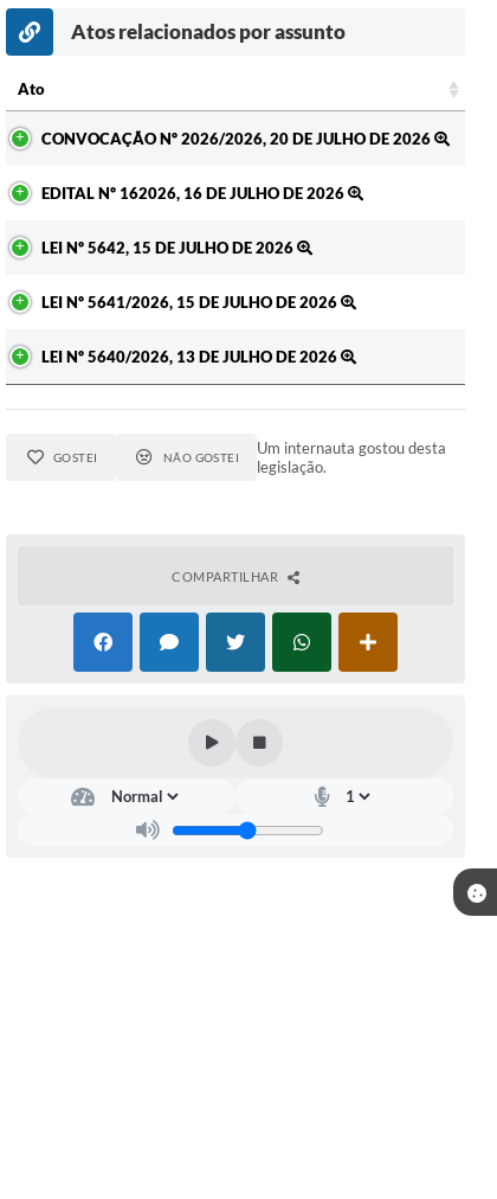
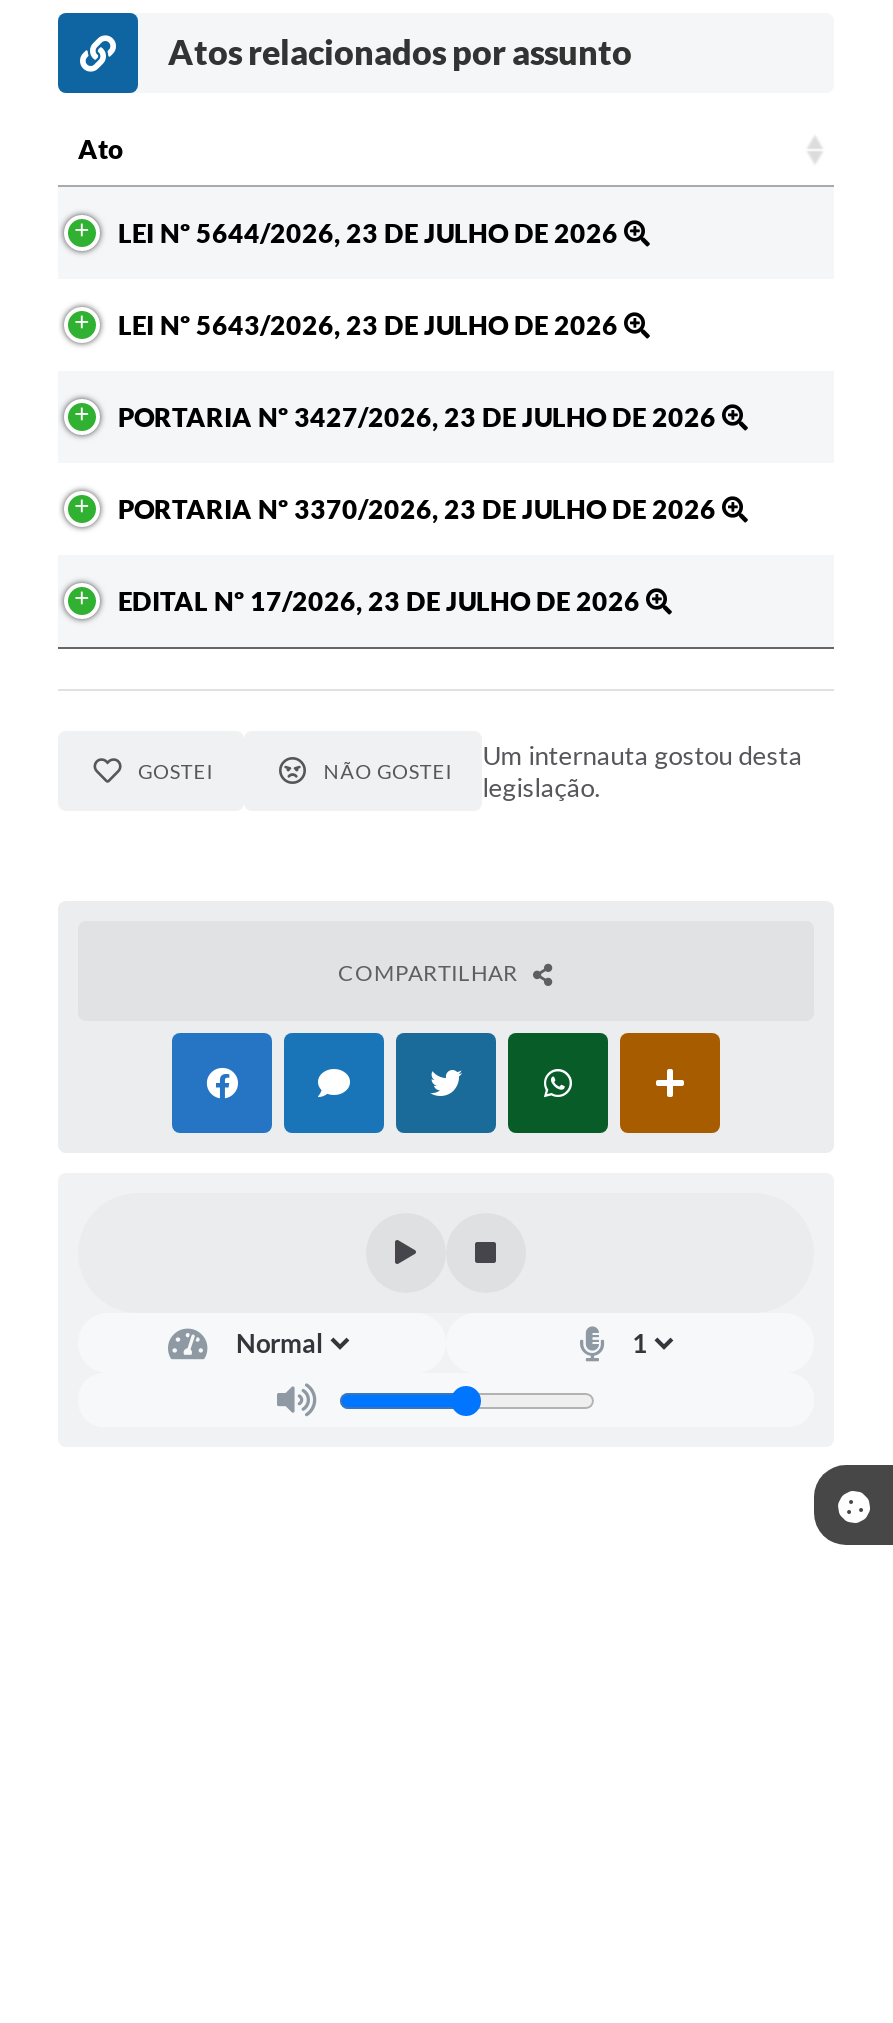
- CONVOCAÇÃO Nº 2026/2026, 20 DE JULHO DE 2026
+ LEI Nº 5644/2026, 23 DE JULHO DE 2026

- EDITAL Nº 162026, 16 DE JULHO DE 2026
+ LEI Nº 5643/2026, 23 DE JULHO DE 2026

- LEI Nº 5642, 15 DE JULHO DE 2026
+ PORTARIA Nº 3427/2026, 23 DE JULHO DE 2026

- LEI Nº 5641/2026, 15 DE JULHO DE 2026
+ PORTARIA Nº 3370/2026, 23 DE JULHO DE 2026

- LEI Nº 5640/2026, 13 DE JULHO DE 2026
+ EDITAL Nº 17/2026, 23 DE JULHO DE 2026
